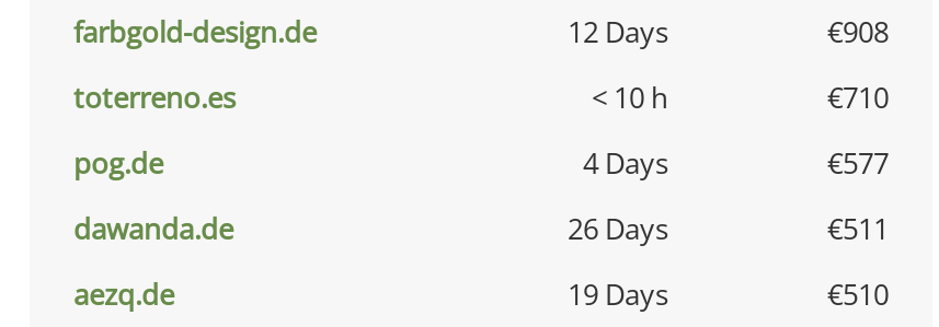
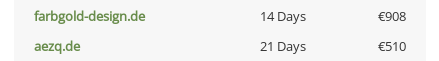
- 12 Days
+ 14 Days

- toterreno.es
- < 10 h
- €710
- pog.de
- 4 Days
- €577
- dawanda.de
- 26 Days
- €511

- 19 Days
+ 21 Days
